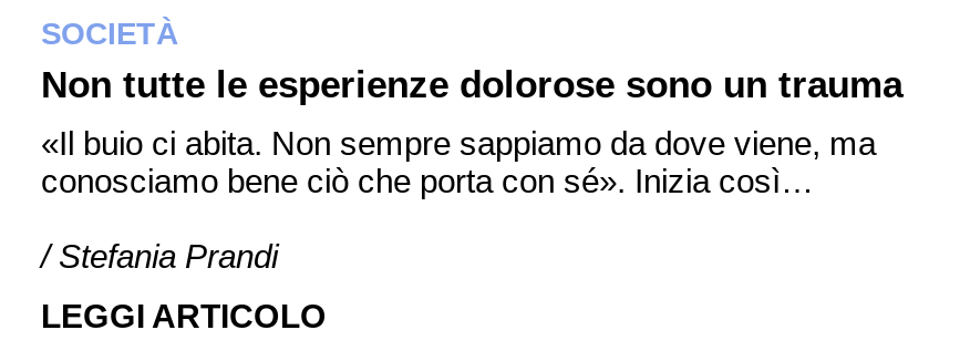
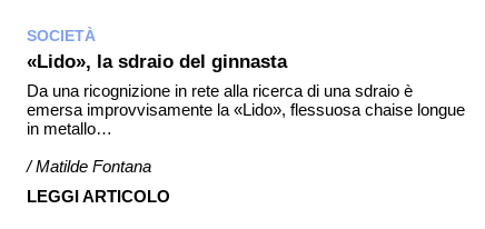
- Non tutte le esperienze dolorose sono un trauma
- «Il buio ci abita. Non sempre sappiamo da dove viene, ma
- conosciamo bene ciò che porta con sé». Inizia così…
+ «Lido», la sdraio del ginnasta
+ Da una ricognizione in rete alla ricerca di una sdraio è
+ emersa improvvisamente la «Lido», flessuosa chaise longue
+ in metallo…

- / Stefania Prandi
+ / Matilde Fontana
